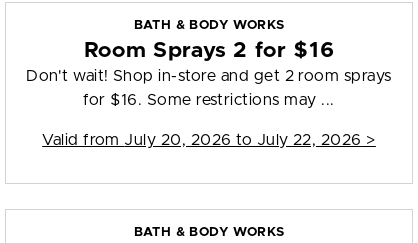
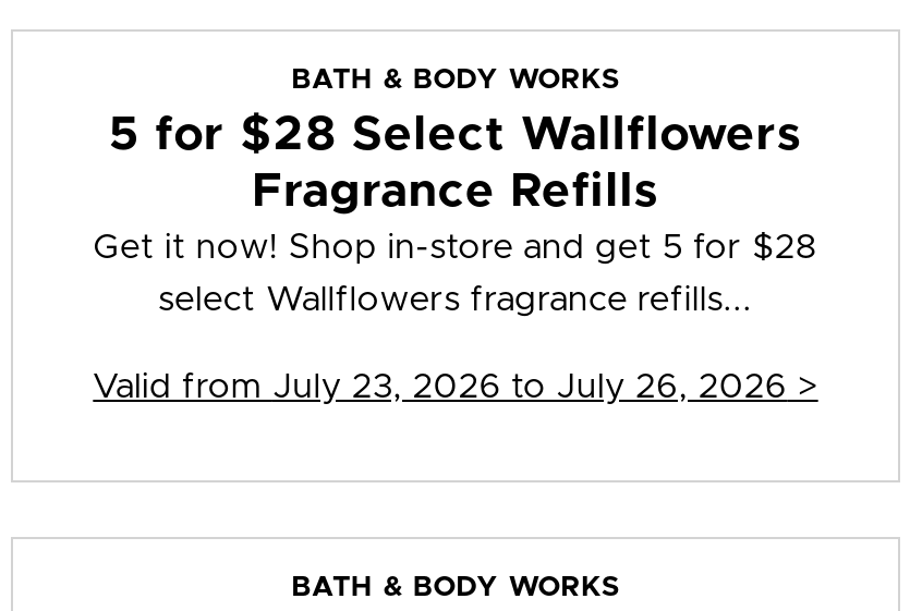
- Room Sprays 2 for $16
- Don't wait! Shop in-store and get 2 room sprays
+ 5 for $28 Select Wallflowers
+ Fragrance Refills
+ Get it now! Shop in-store and get 5 for $28

- for $16. Some restrictions may ...
+ select Wallflowers fragrance refills...

- Valid from July 20, 2026 to July 22, 2026 >
+ Valid from July 23, 2026 to July 26, 2026 >
